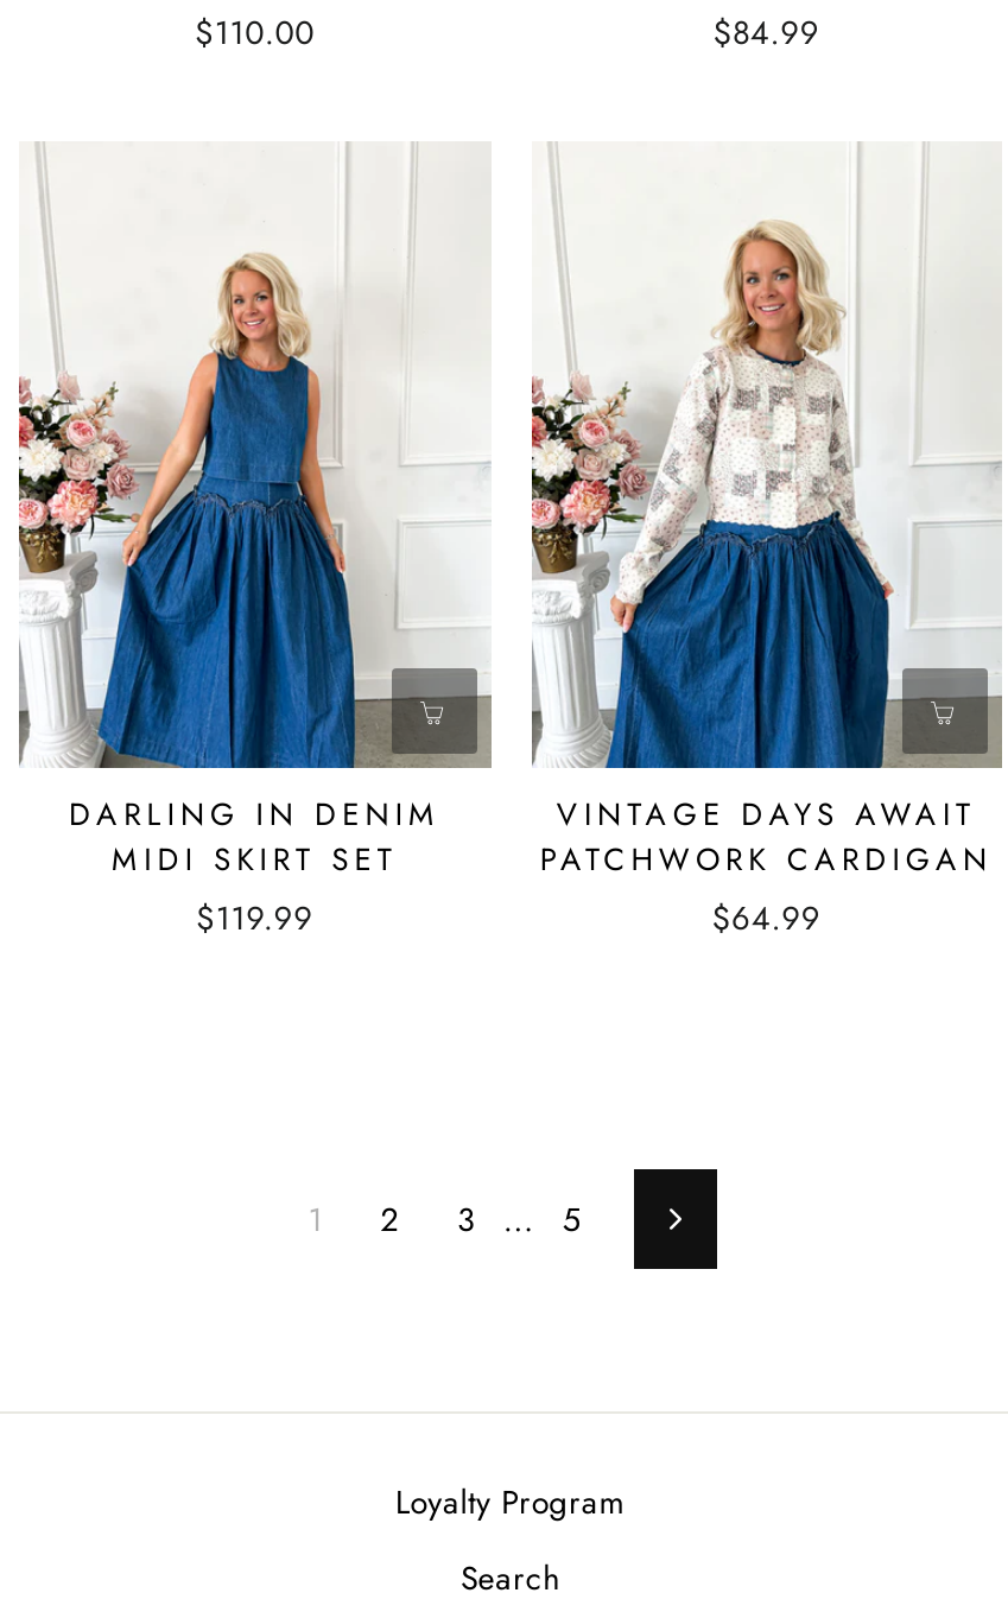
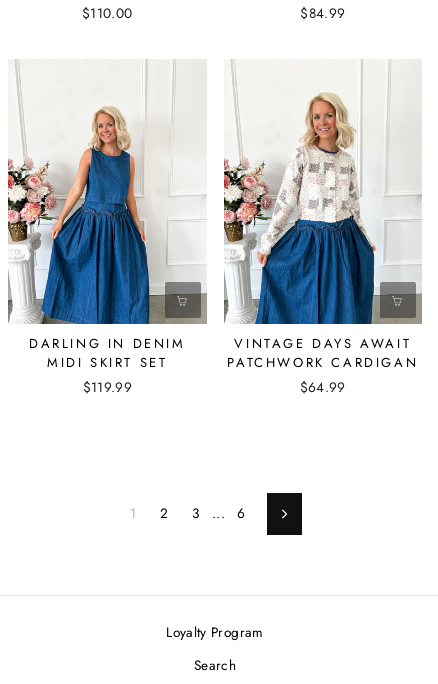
- 3 ... 5
+ 3 ... 6
